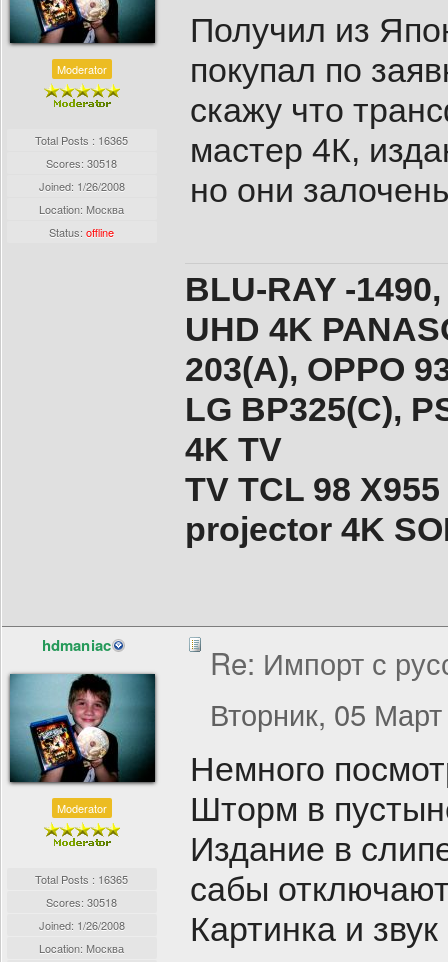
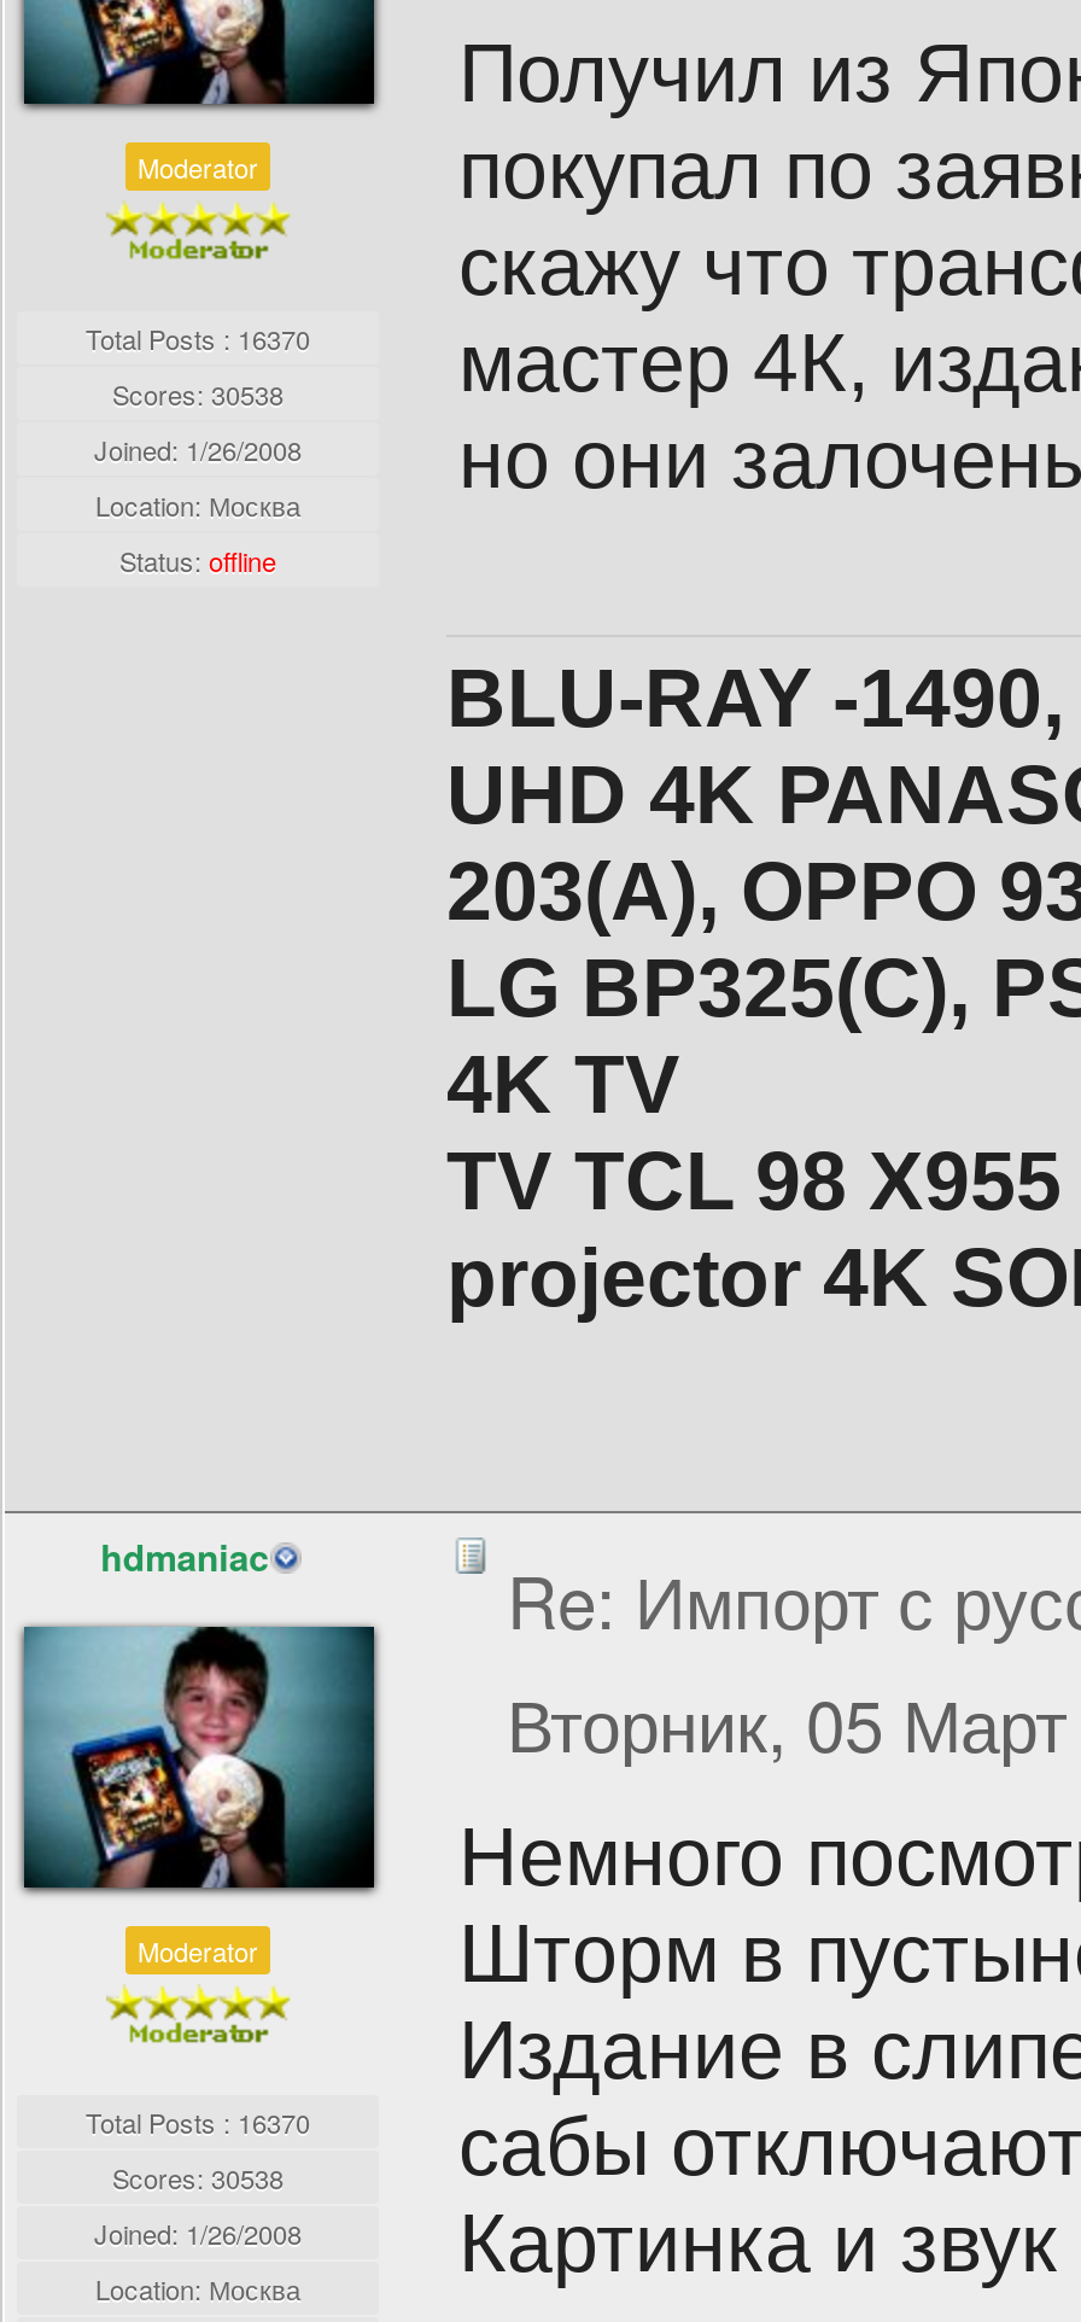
- Total Posts : 16365
+ Total Posts : 16370

- Scores: 30518
+ Scores: 30538

- Total Posts : 16365
+ Total Posts : 16370

- Scores: 30518
+ Scores: 30538
